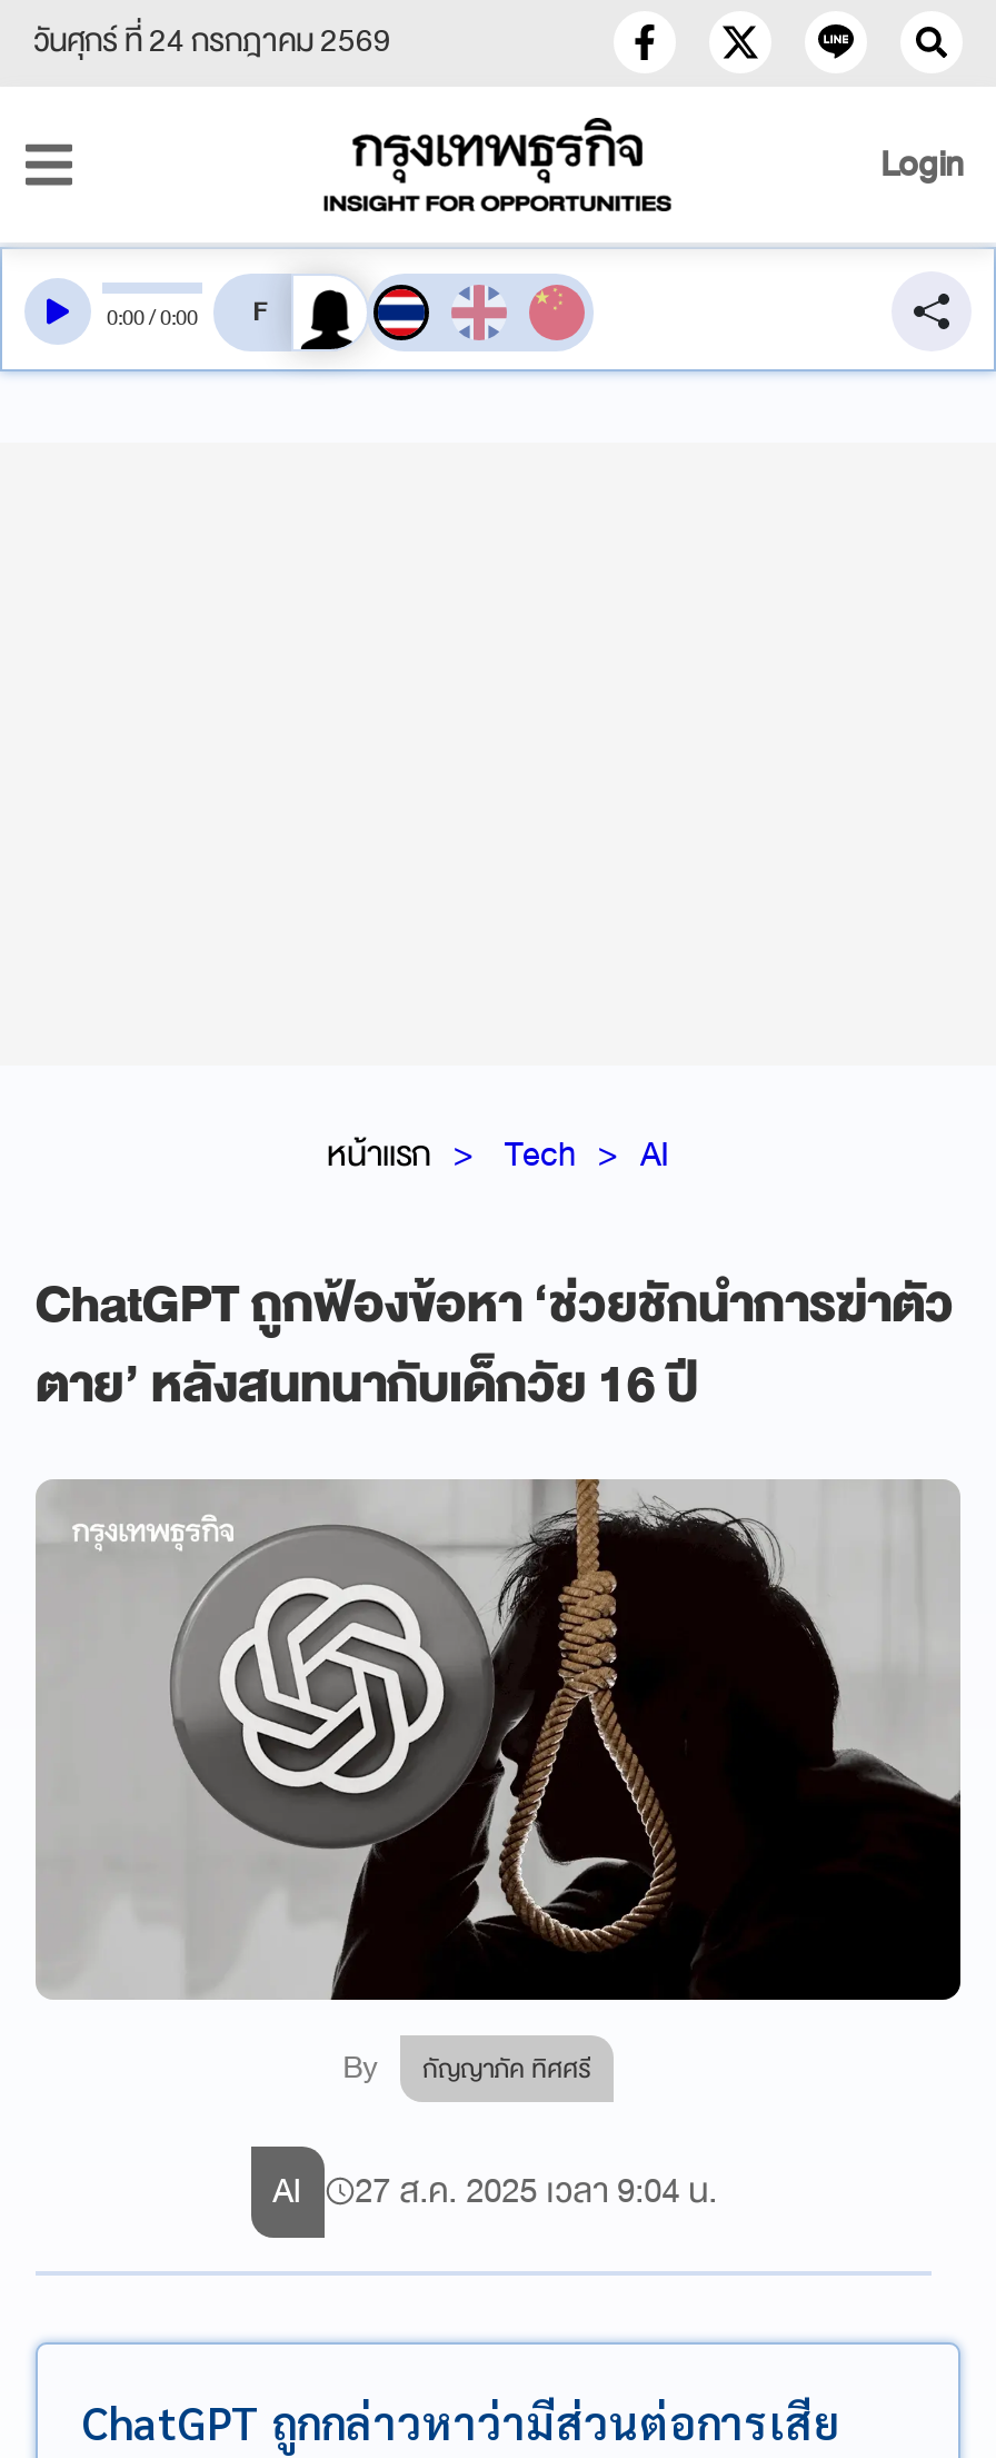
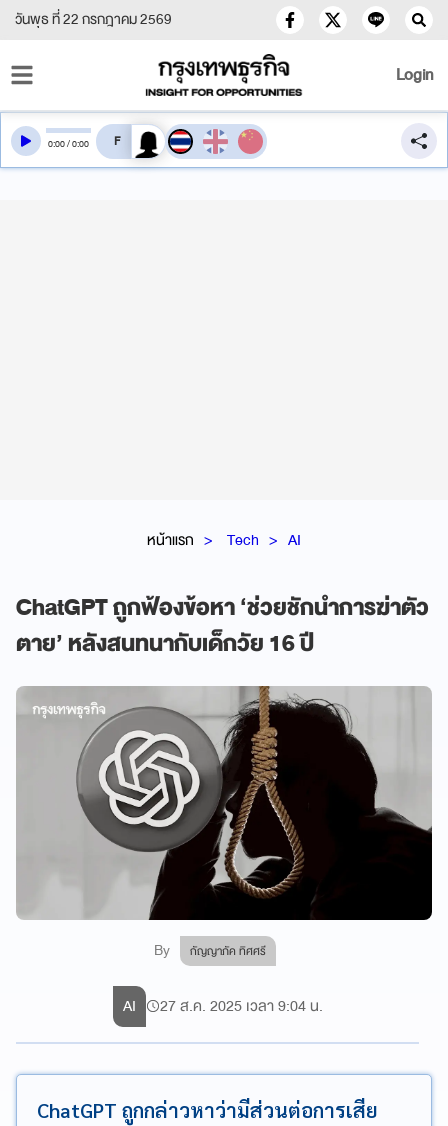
- วันศุกร์ ที่ 24 กรกฎาคม 2569
+ วันพุธ ที่ 22 กรกฎาคม 2569
